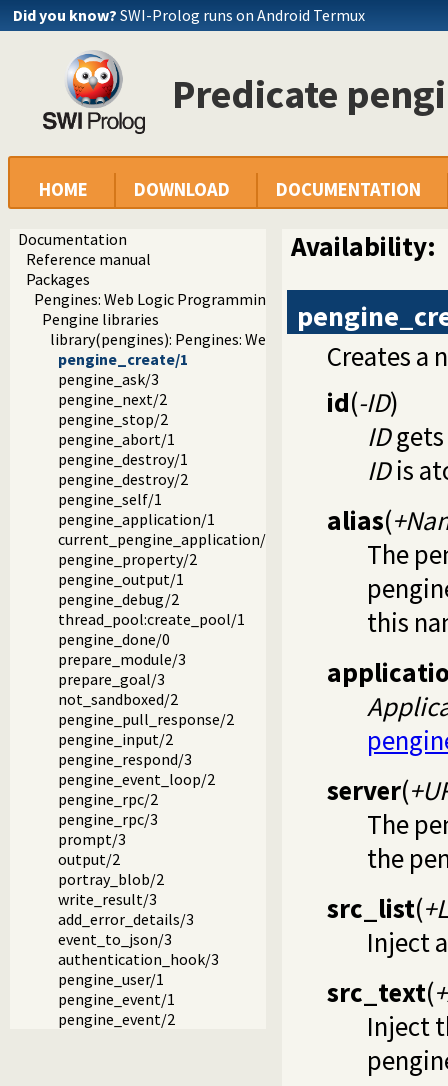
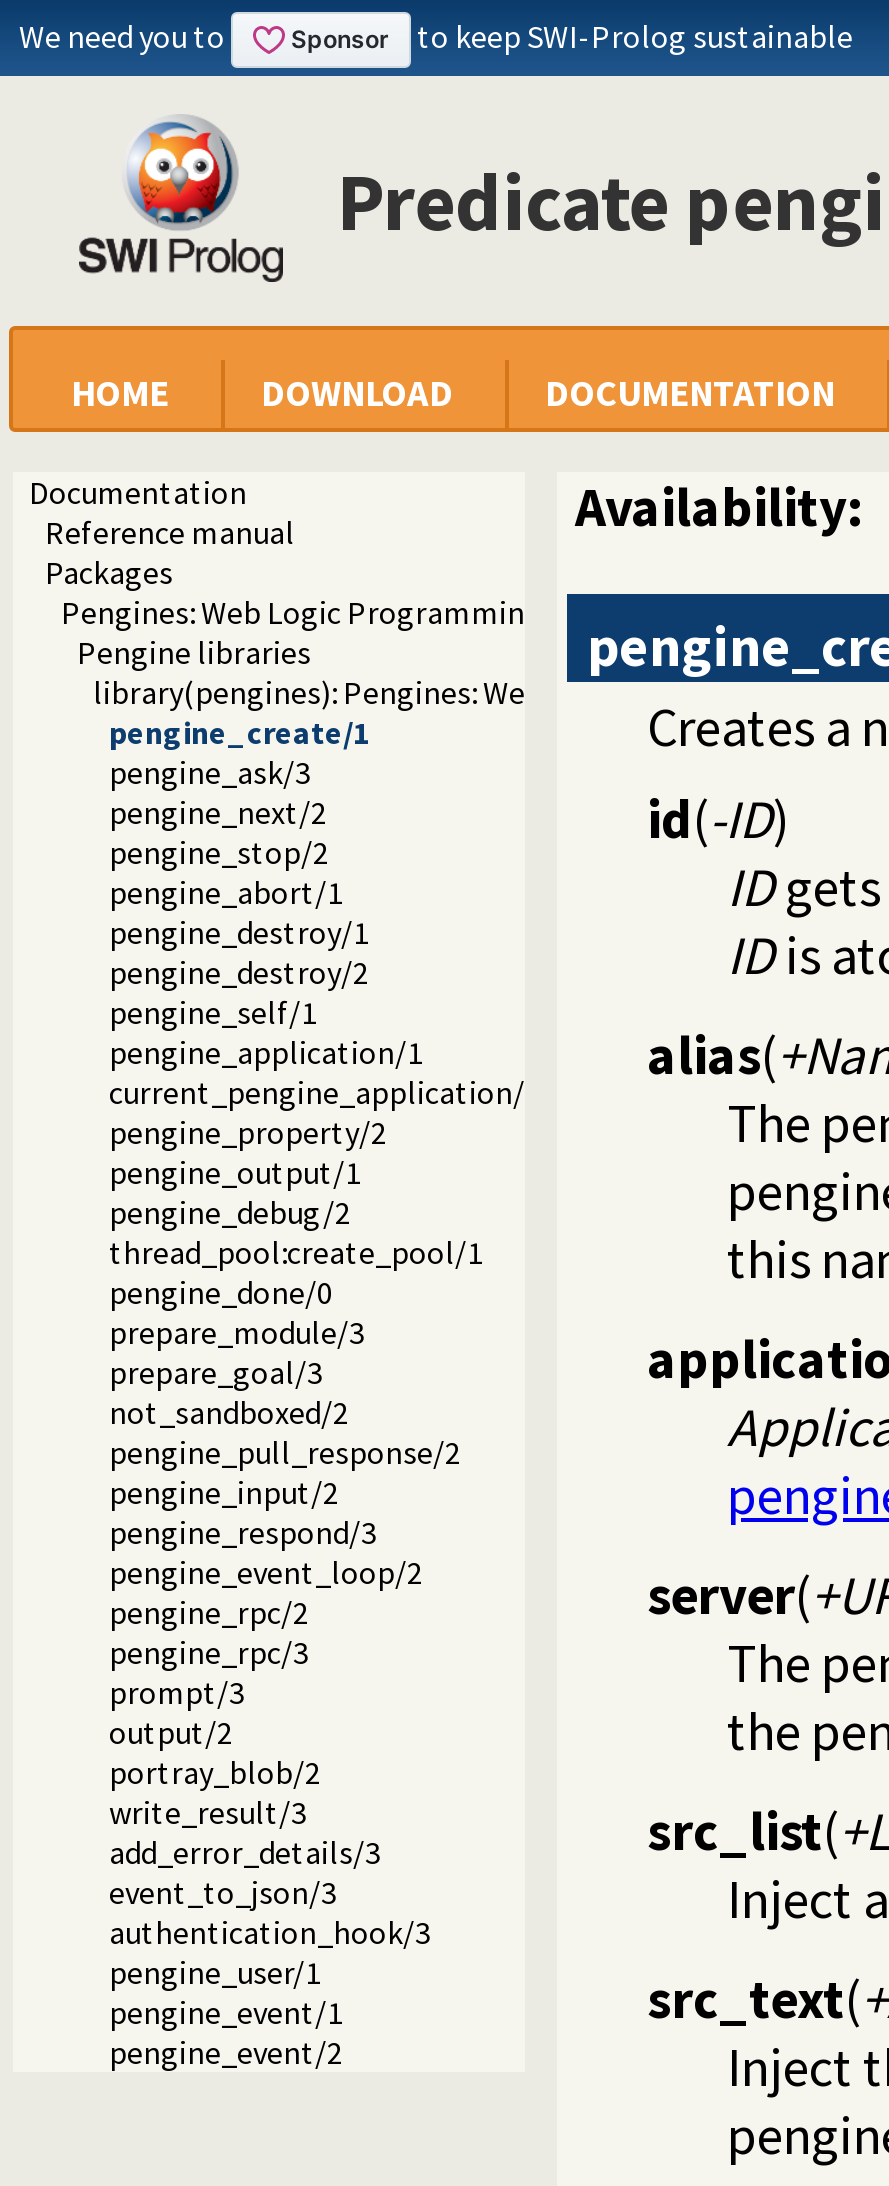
- Did you know? SWI-Prolog runs on Android Termux
+ We need you to
+ to keep SWI-Prolog sustainable
